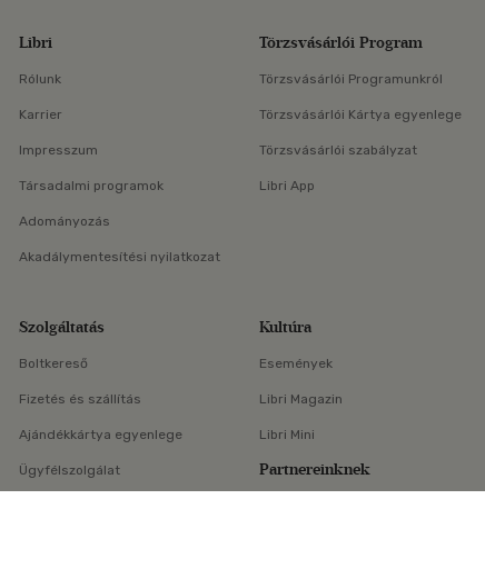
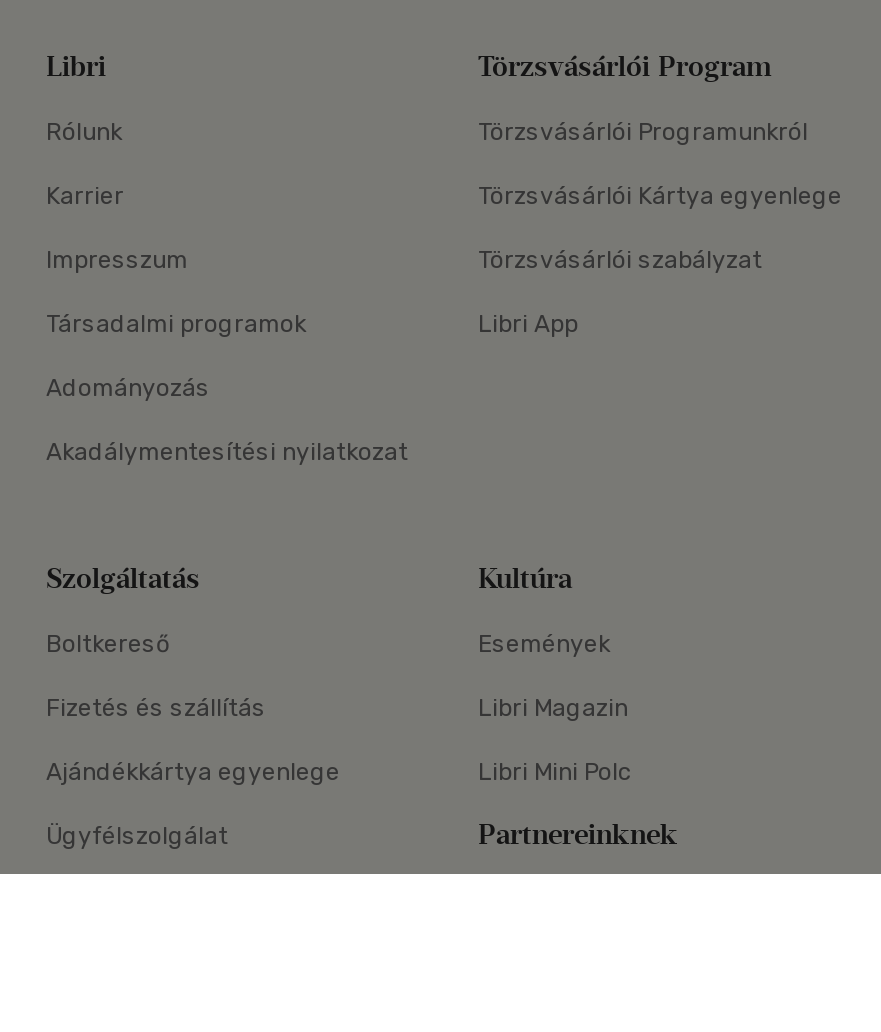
- Libri Mini
+ Libri Mini Polc
